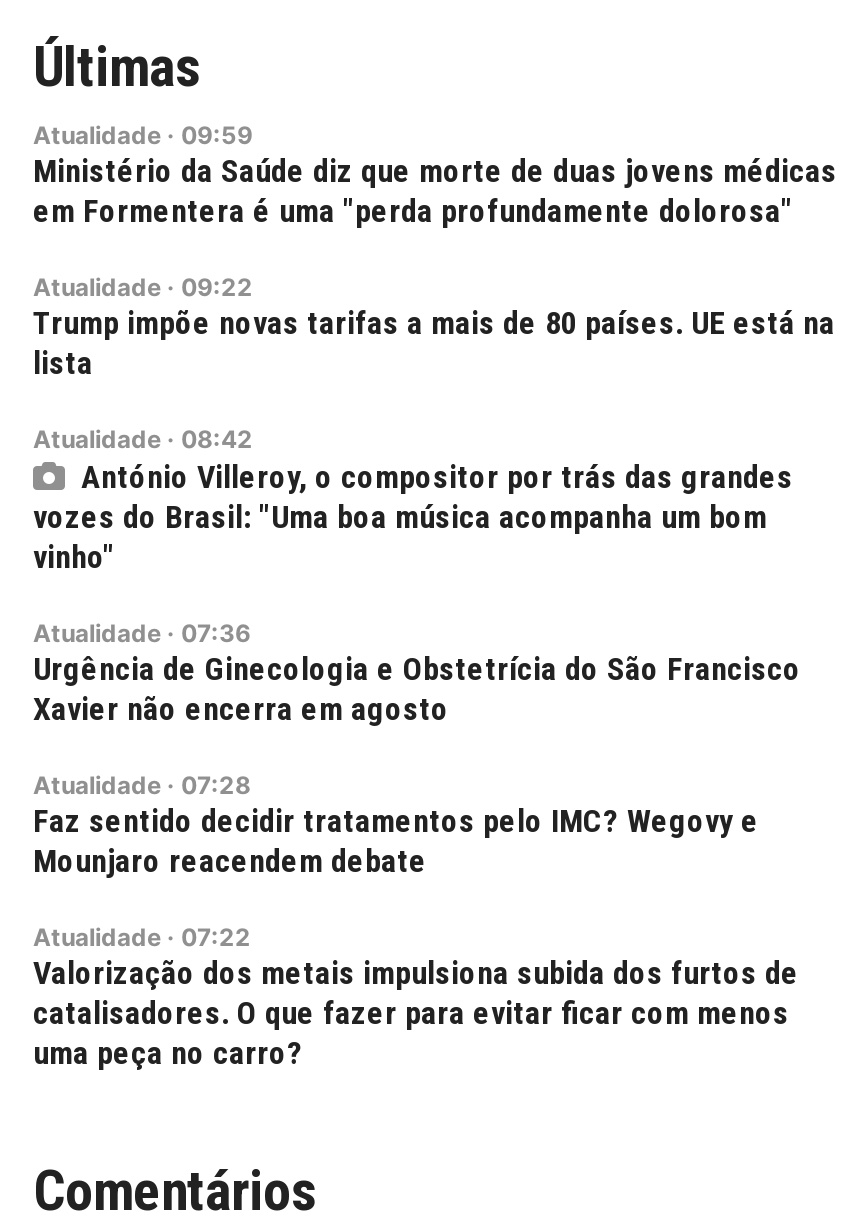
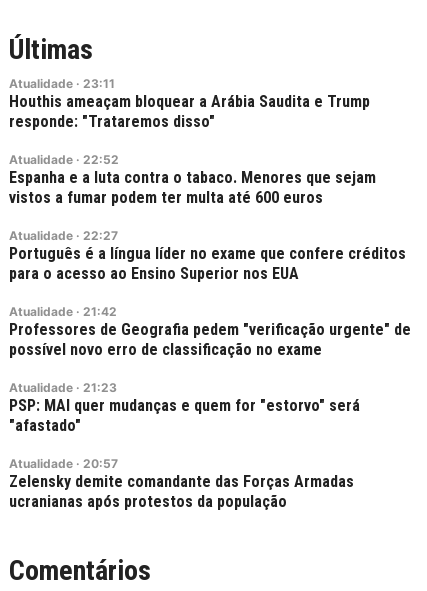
- Atualidade · 09:59
- Ministério da Saúde diz que morte de duas jovens médicas
- em Formentera é uma "perda profundamente dolorosa"
+ Atualidade · 23:11
+ Houthis ameaçam bloquear a Arábia Saudita e Trump
+ responde: "Trataremos disso"

- Atualidade · 09:22
- Trump impõe novas tarifas a mais de 80 países. UE está na
- lista
+ Atualidade · 22:52
+ Espanha e a luta contra o tabaco. Menores que sejam
+ vistos a fumar podem ter multa até 600 euros

- Atualidade · 08:42
- António Villeroy, o compositor por trás das grandes
- vozes do Brasil: "Uma boa música acompanha um bom
- vinho"
+ Atualidade · 22:27
+ Português é a língua líder no exame que confere créditos
+ para o acesso ao Ensino Superior nos EUA

- Atualidade · 07:36
- Urgência de Ginecologia e Obstetrícia do São Francisco
- Xavier não encerra em agosto
+ Atualidade · 21:42
+ Professores de Geografia pedem "verificação urgente" de
+ possível novo erro de classificação no exame

- Atualidade · 07:28
- Faz sentido decidir tratamentos pelo IMC? Wegovy e
- Mounjaro reacendem debate
+ Atualidade · 21:23
+ PSP: MAI quer mudanças e quem for "estorvo" será
+ "afastado"

- Atualidade · 07:22
- Valorização dos metais impulsiona subida dos furtos de
- catalisadores. O que fazer para evitar ficar com menos
- uma peça no carro?
+ Atualidade · 20:57
+ Zelensky demite comandante das Forças Armadas
+ ucranianas após protestos da população
